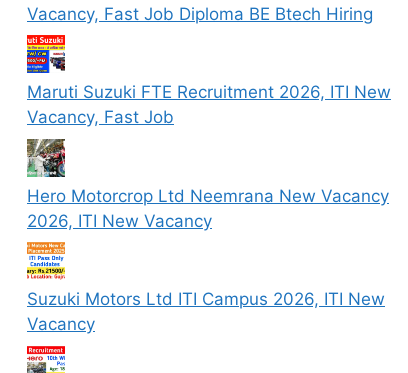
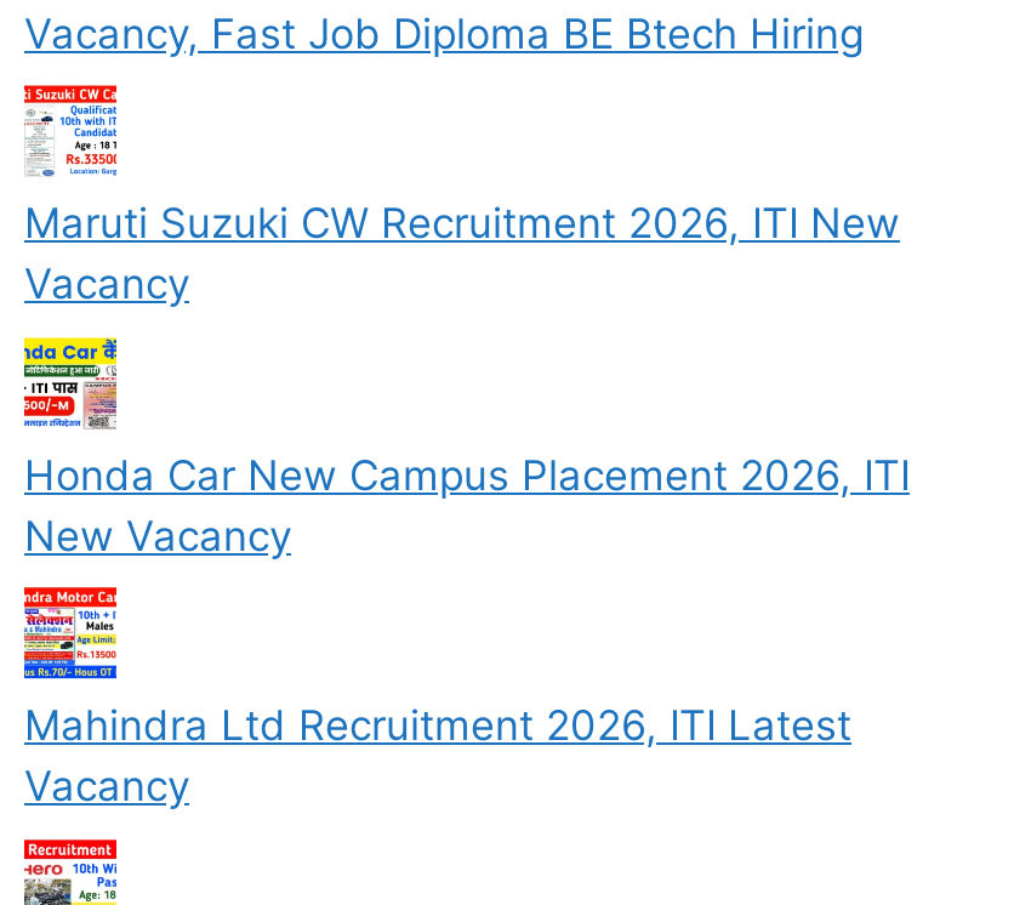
- [image]
- Maruti Suzuki FTE Recruitment 2026, ITI New
- Vacancy, Fast Job
+ [image]
+ Maruti Suzuki CW Recruitment 2026, ITI New
+ Vacancy

- [image]
- Hero Motorcrop Ltd Neemrana New Vacancy
- 2026, ITI New Vacancy
+ [image]
+ Honda Car New Campus Placement 2026, ITI
+ New Vacancy

- [image]
- Suzuki Motors Ltd ITI Campus 2026, ITI New
+ [image]
+ Mahindra Ltd Recruitment 2026, ITI Latest
